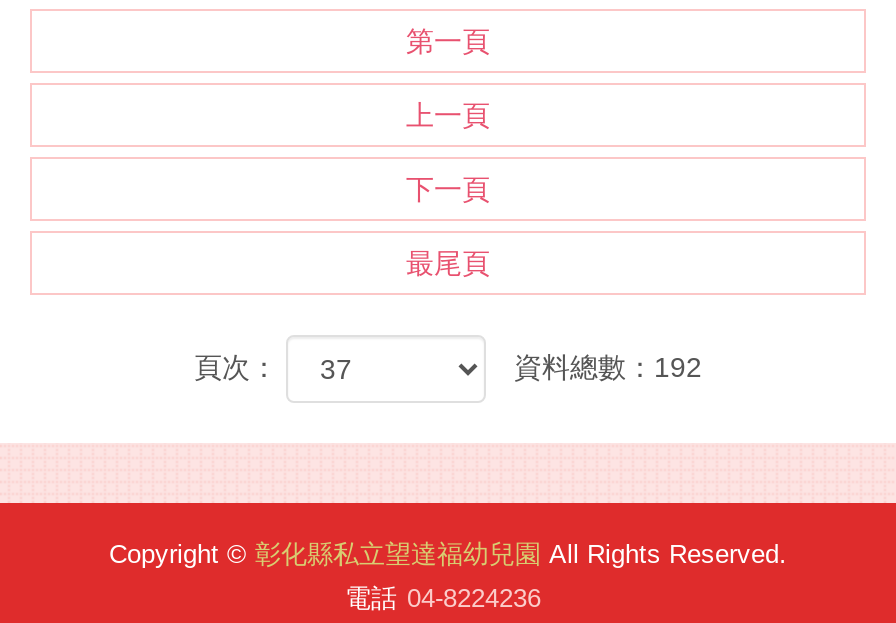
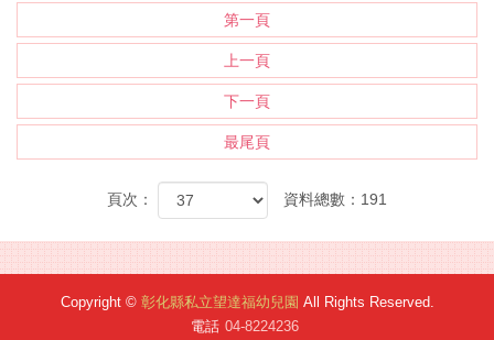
- 資料總數：192
+ 資料總數：191
